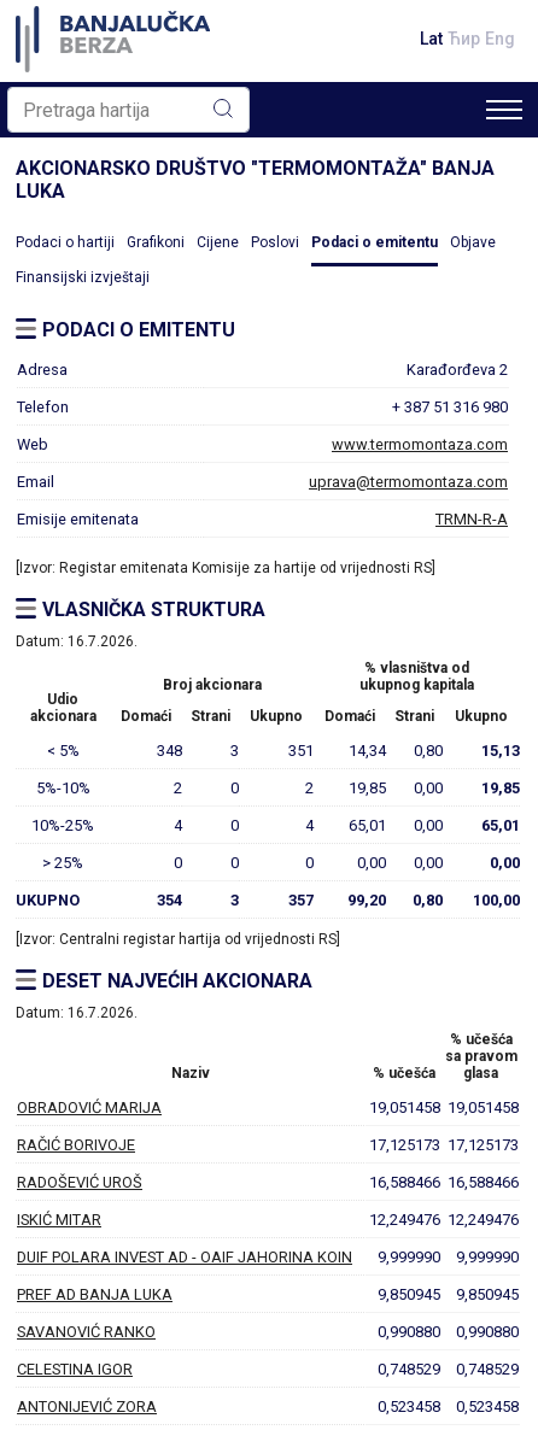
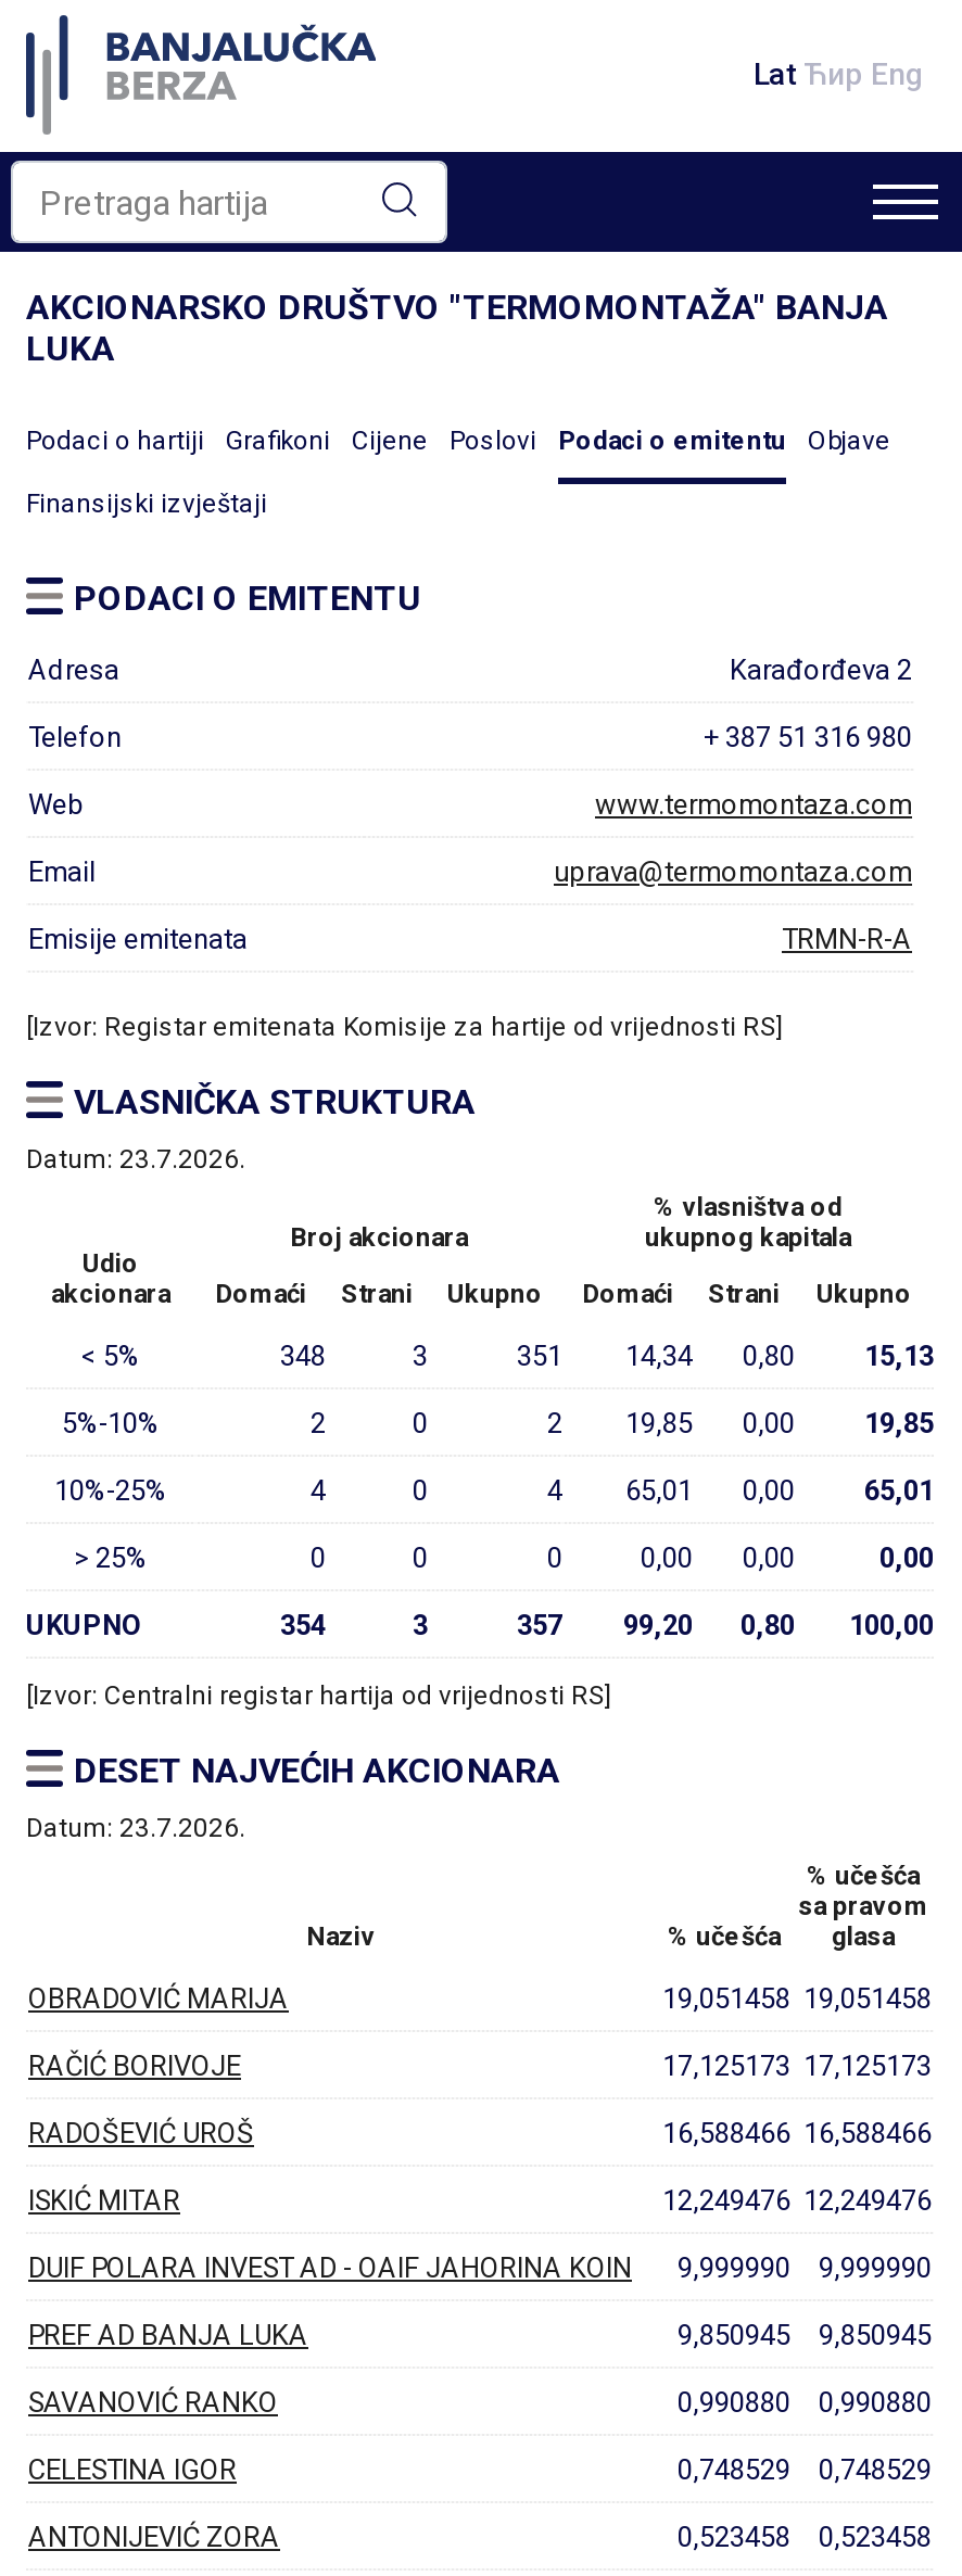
- Datum: 16.7.2026.
+ Datum: 23.7.2026.

- Datum: 16.7.2026.
+ Datum: 23.7.2026.
